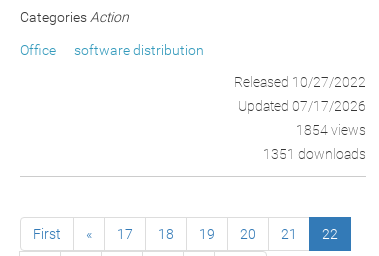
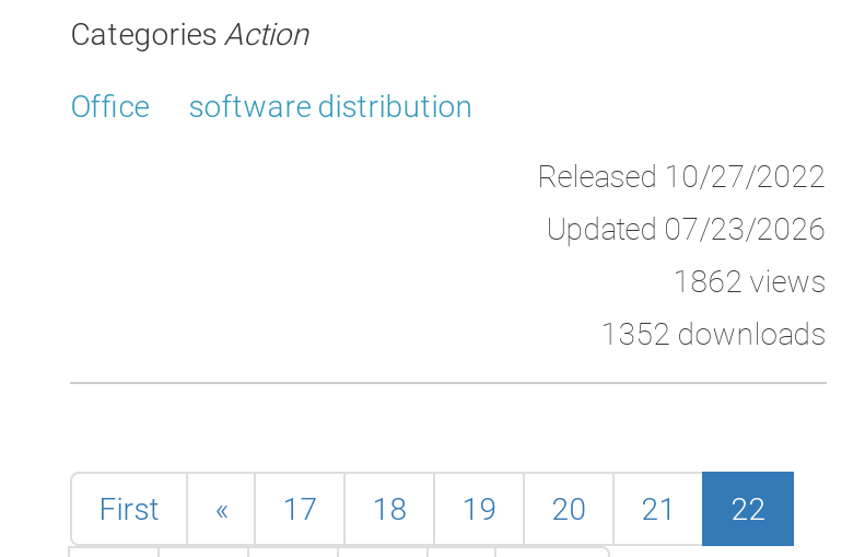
- Updated 07/17/2026
+ Updated 07/23/2026

- 1854 views
+ 1862 views

- 1351 downloads
+ 1352 downloads
